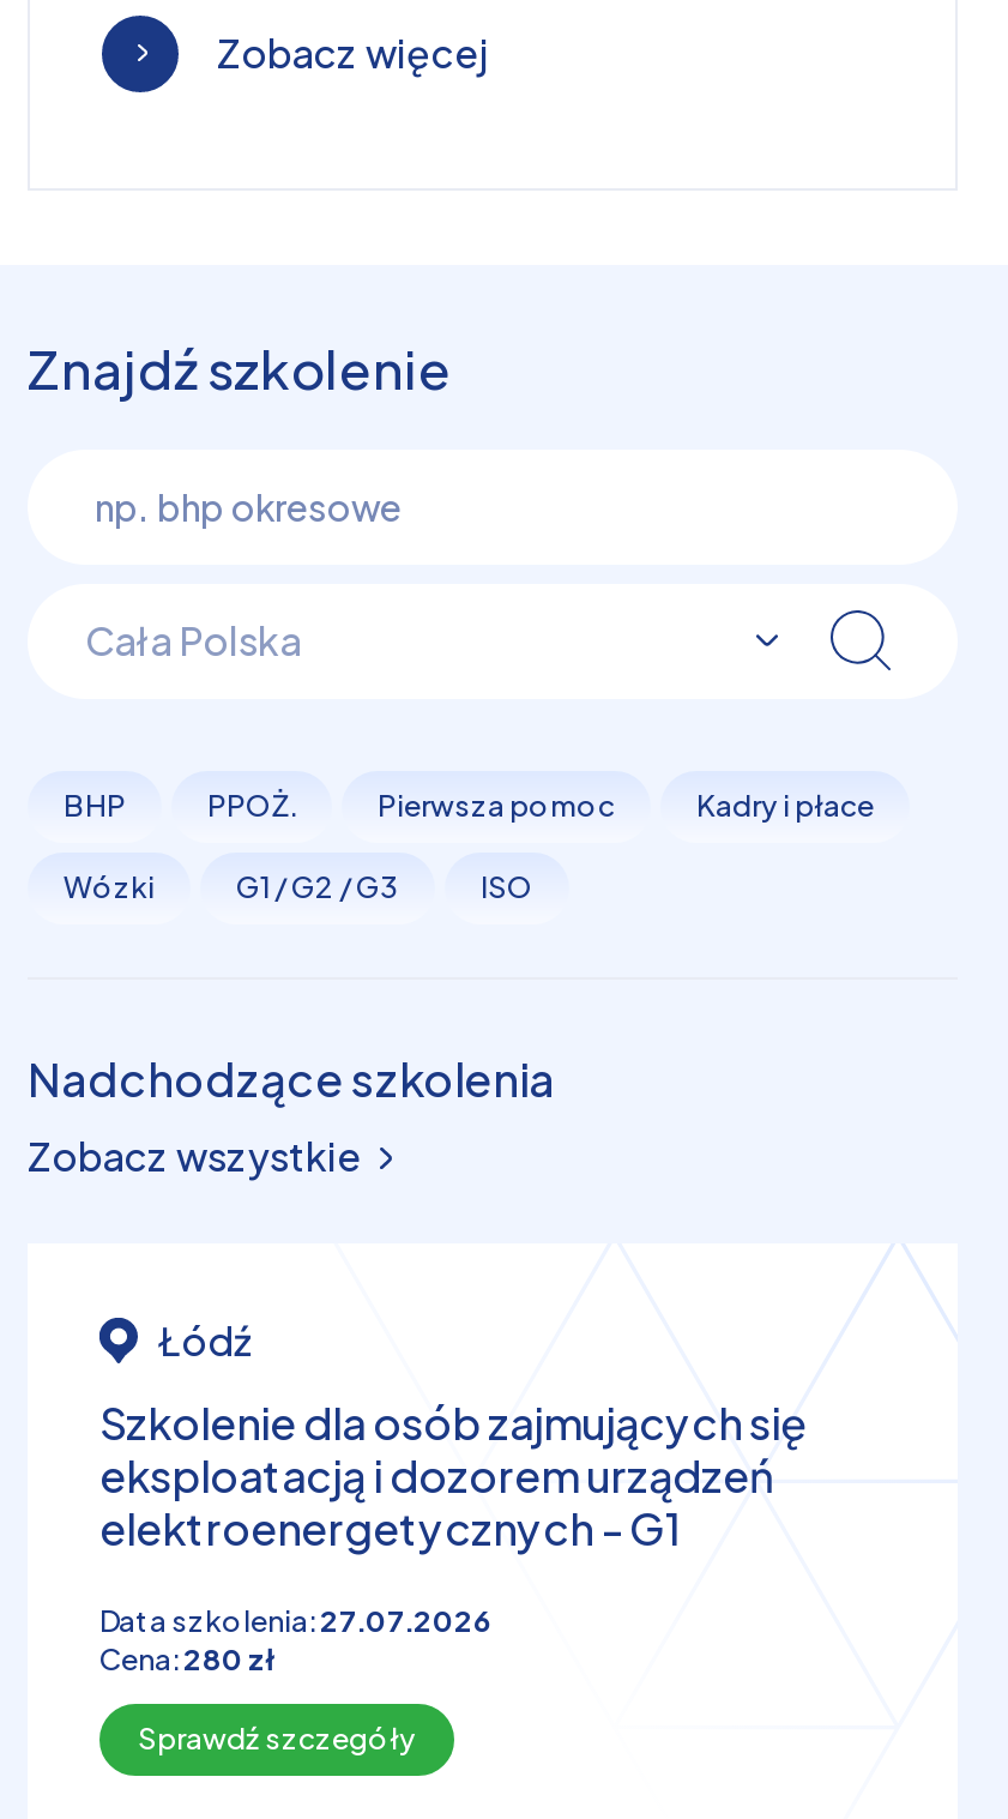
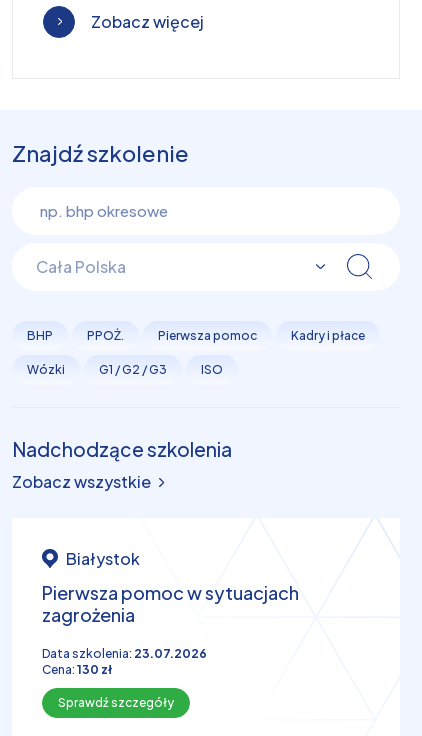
- Łódź
+ Białystok

- Szkolenie dla osób zajmujących się
- eksploatacją i dozorem urządzeń
- elektroenergetycznych - G1
+ Pierwsza pomoc w sytuacjach
+ zagrożenia

- Data szkolenia:27.07.2026
- Cena:280 zł
+ Data szkolenia:23.07.2026
+ Cena:130 zł
